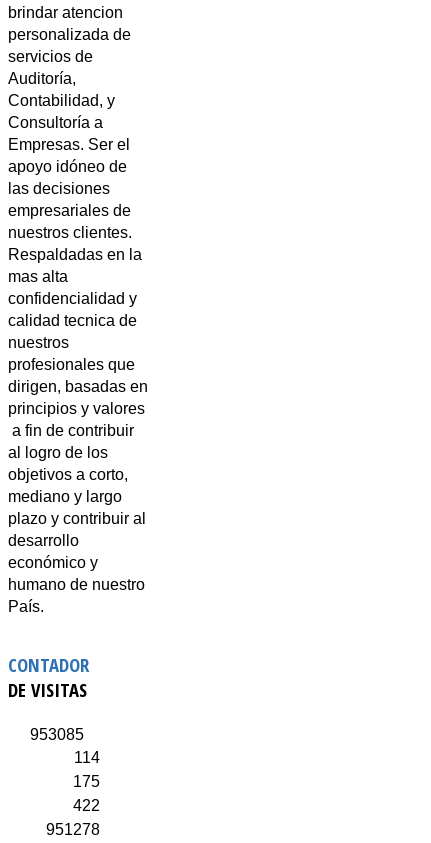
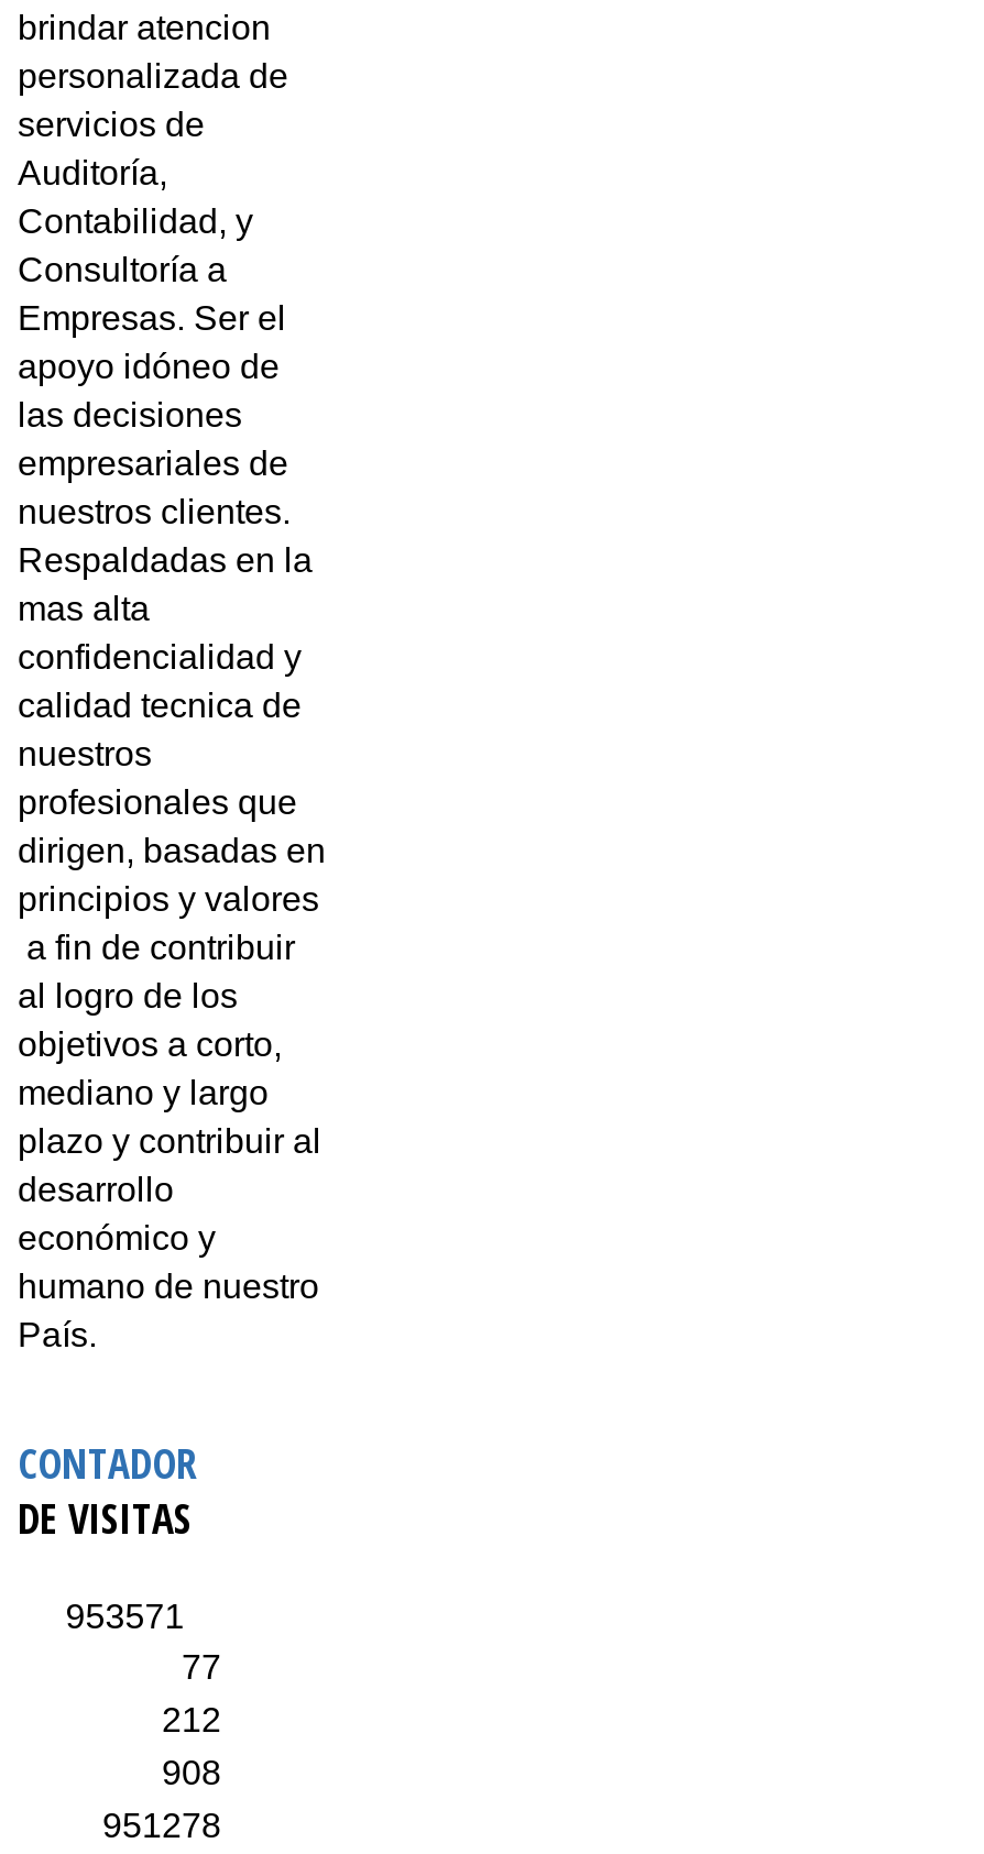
- 953085
+ 953571

- 114
+ 77

- 175
+ 212

- 422
+ 908
